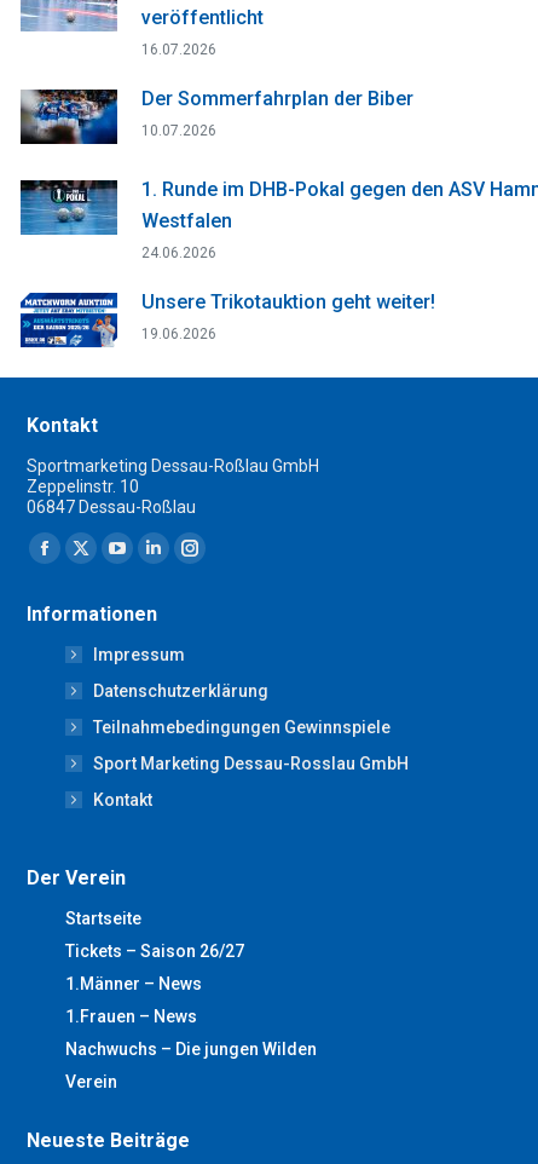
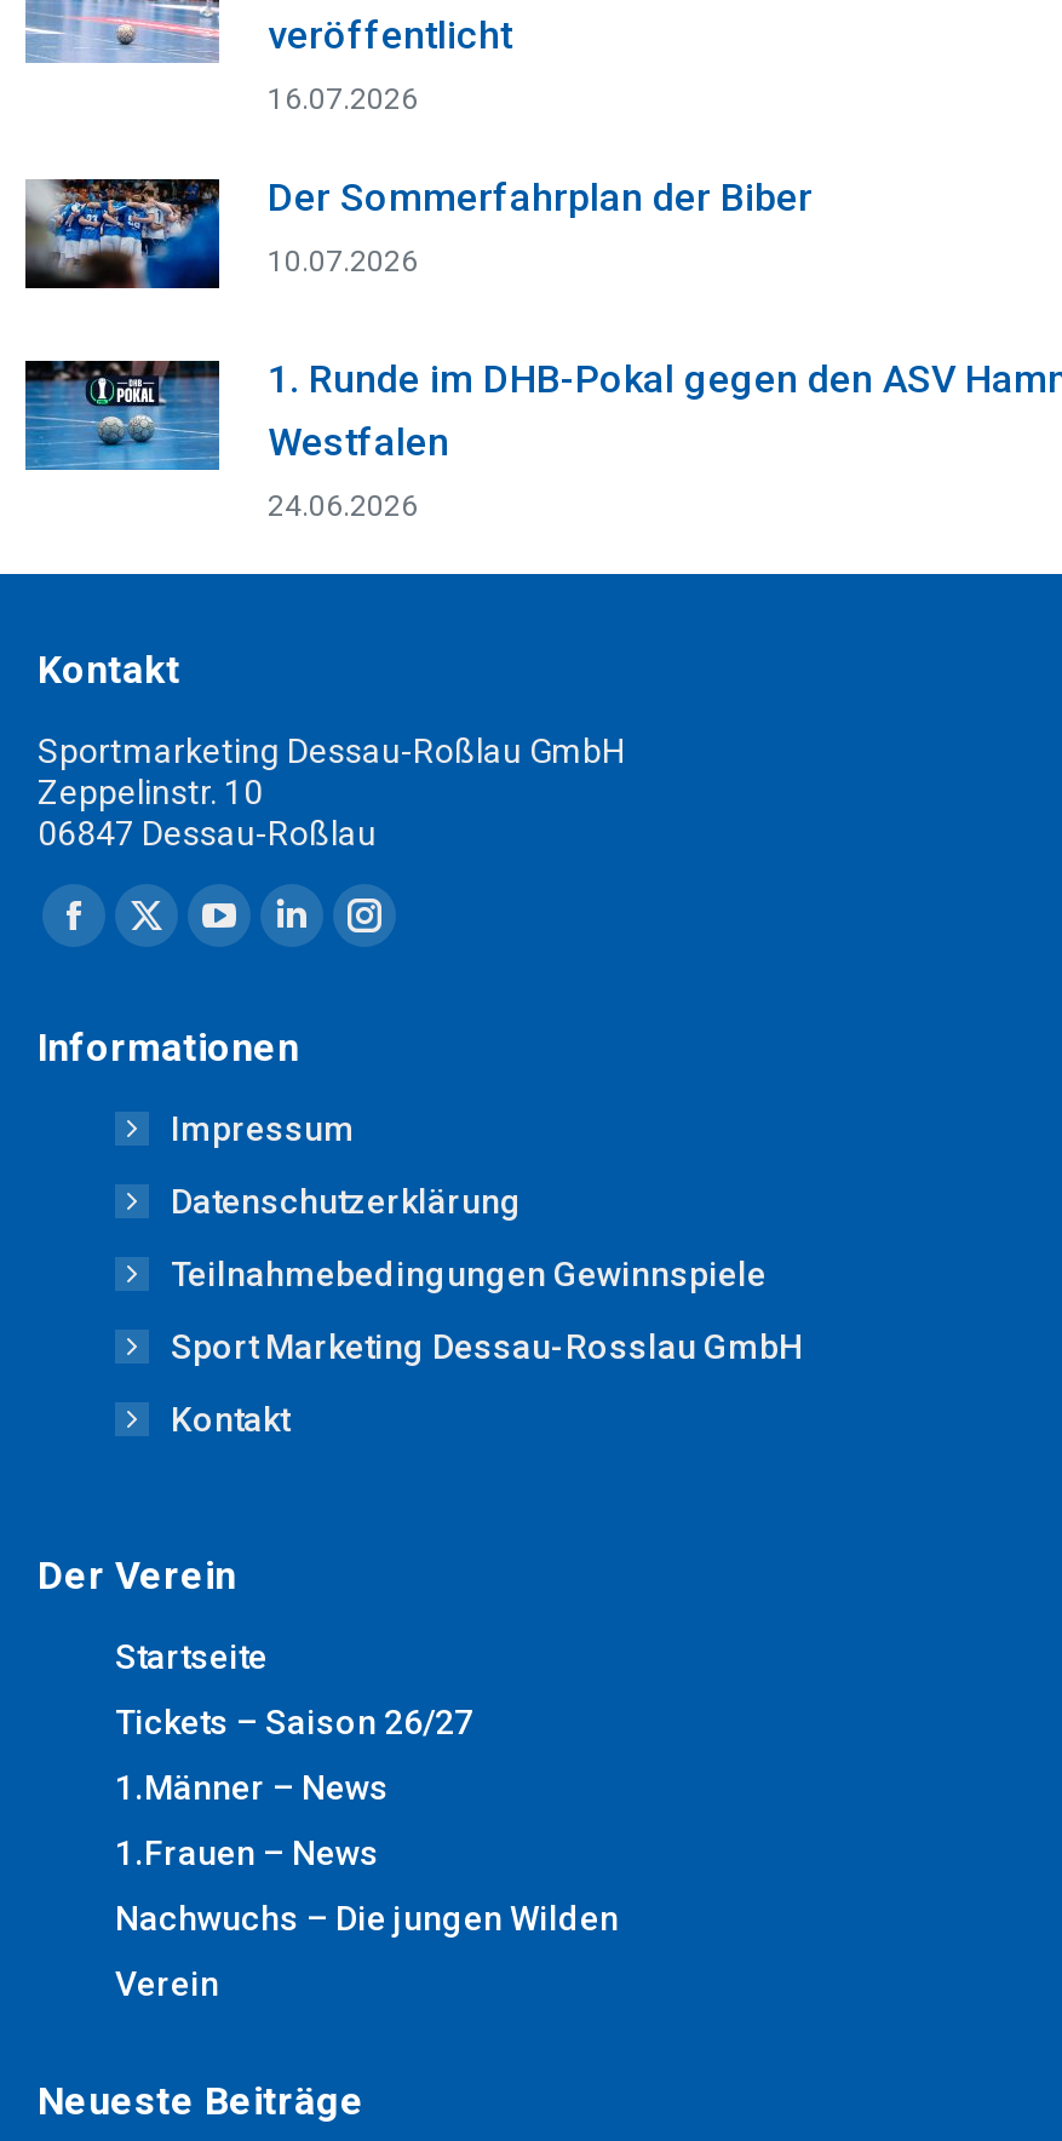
- [image]
- Unsere Trikotauktion geht weiter!
- 19.06.2026
